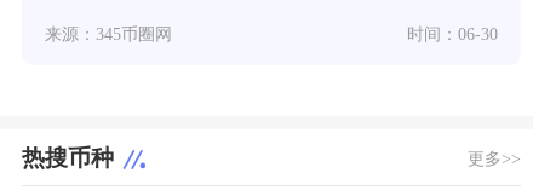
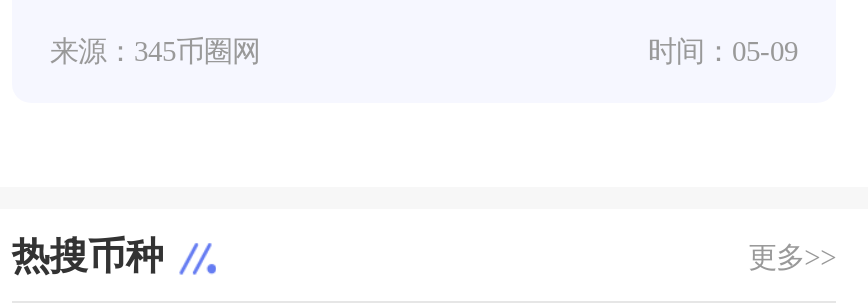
- 时间：06-30
+ 时间：05-09
